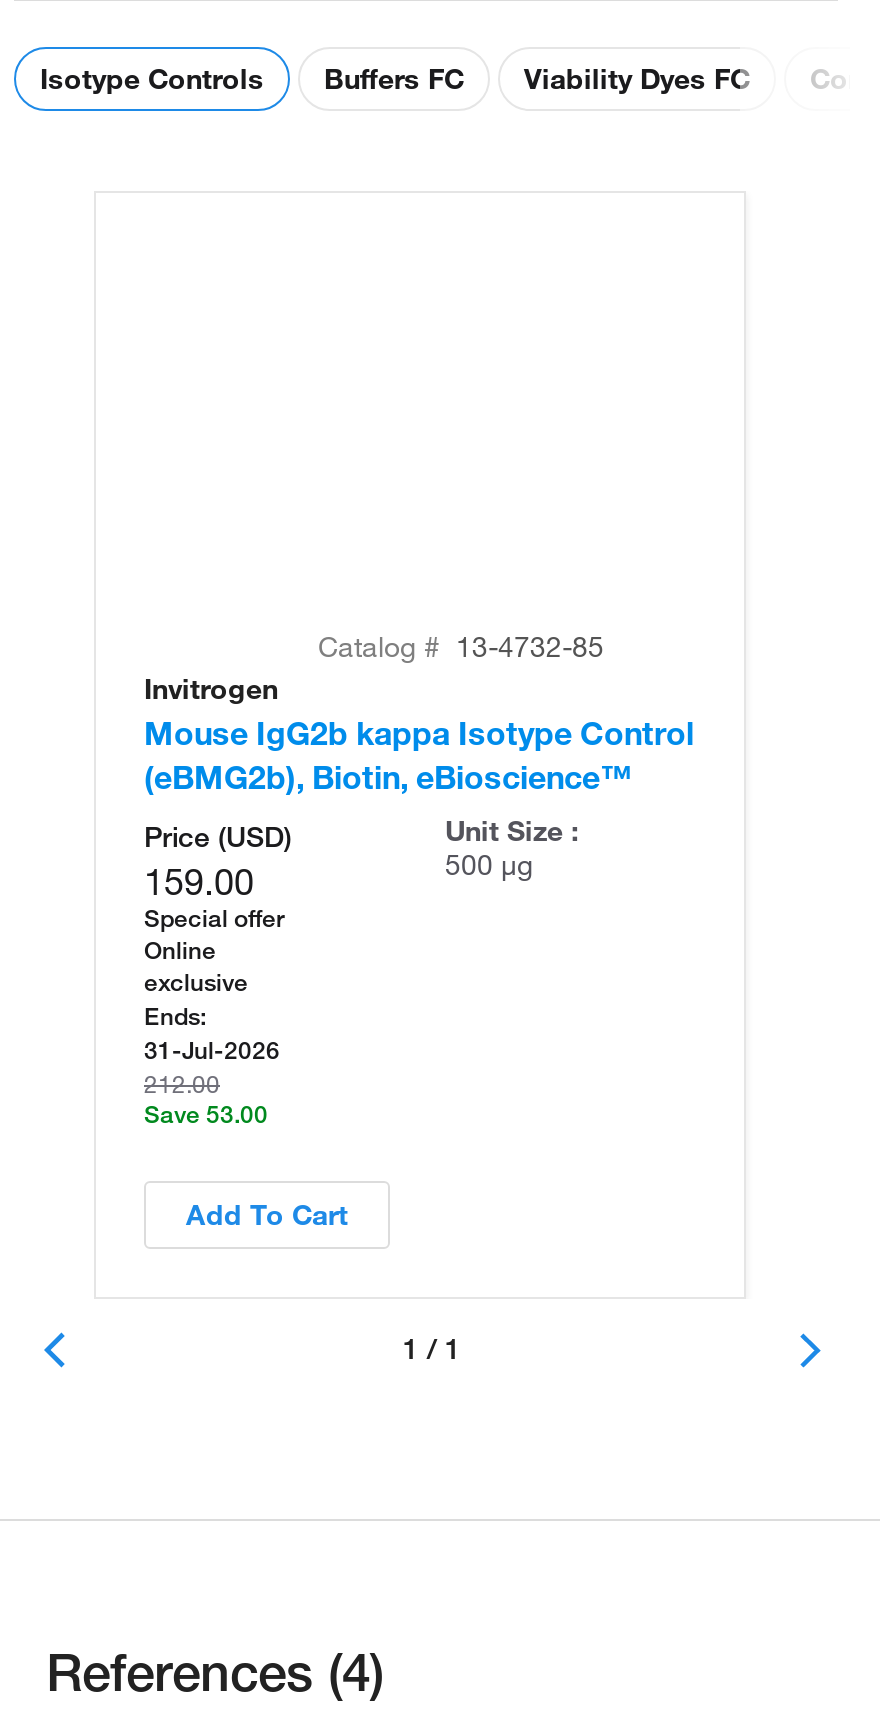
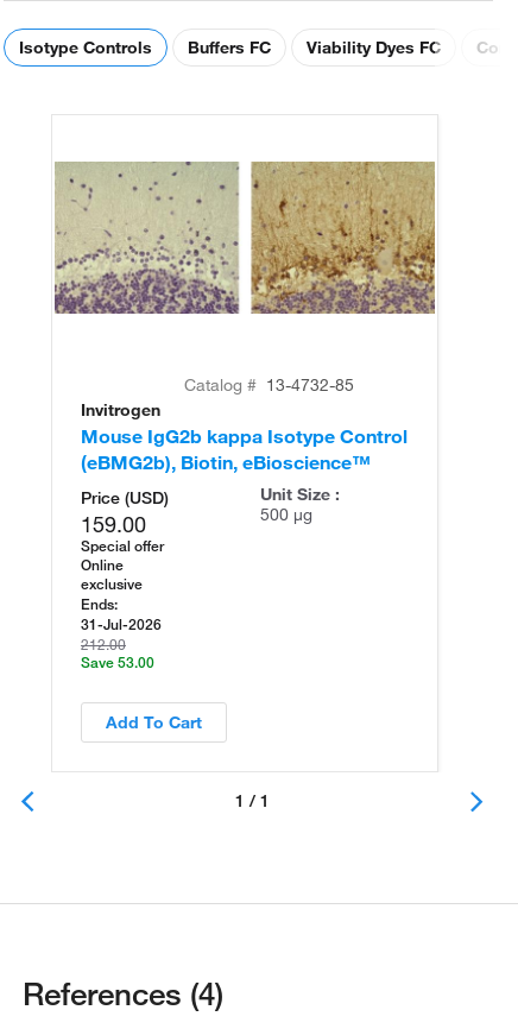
+ [image]

+ [image]
